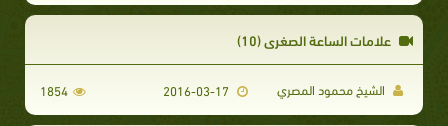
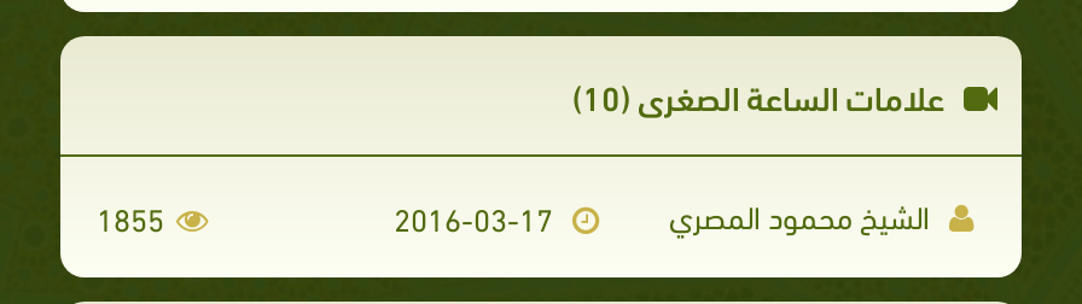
- 1854
+ 1855
